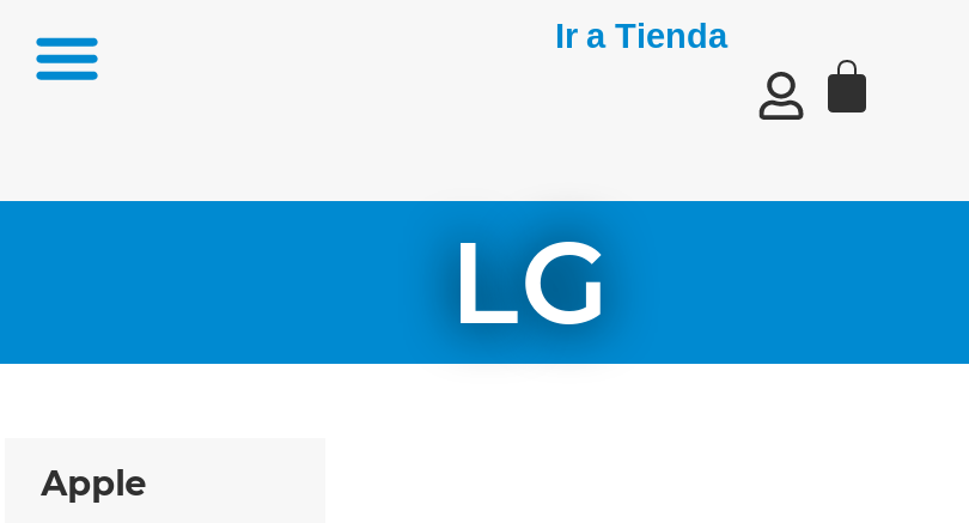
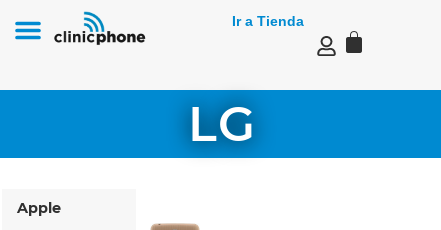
+ [image]
